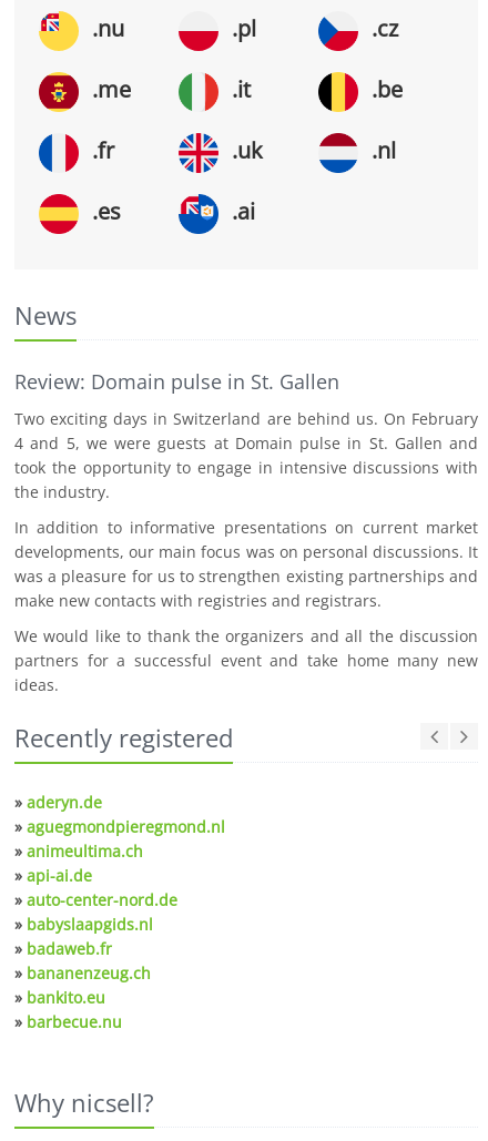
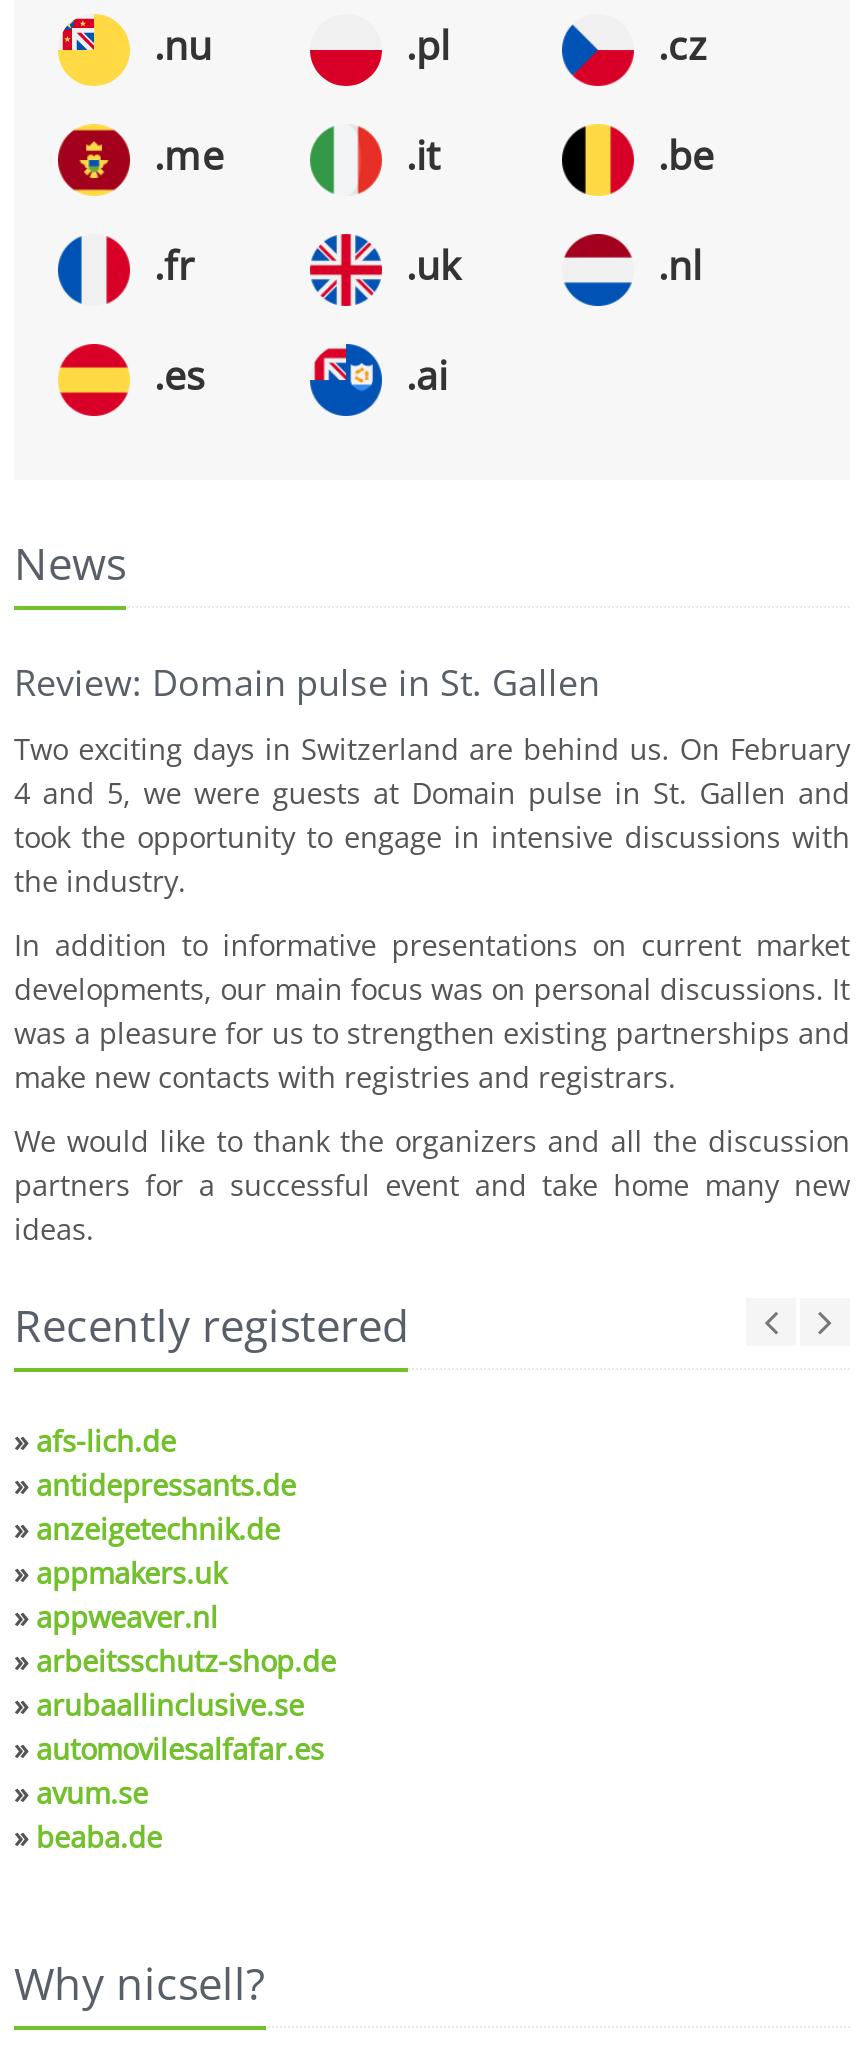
- » aderyn.de
- » aguegmondpieregmond.nl
- » animeultima.ch
- » api-ai.de
- » auto-center-nord.de
- » babyslaapgids.nl
- » badaweb.fr
- » bananenzeug.ch
- » bankito.eu
- » barbecue.nu
+ » afs-lich.de
+ » antidepressants.de
+ » anzeigetechnik.de
+ » appmakers.uk
+ » appweaver.nl
+ » arbeitsschutz-shop.de
+ » arubaallinclusive.se
+ » automovilesalfafar.es
+ » avum.se
+ » beaba.de
